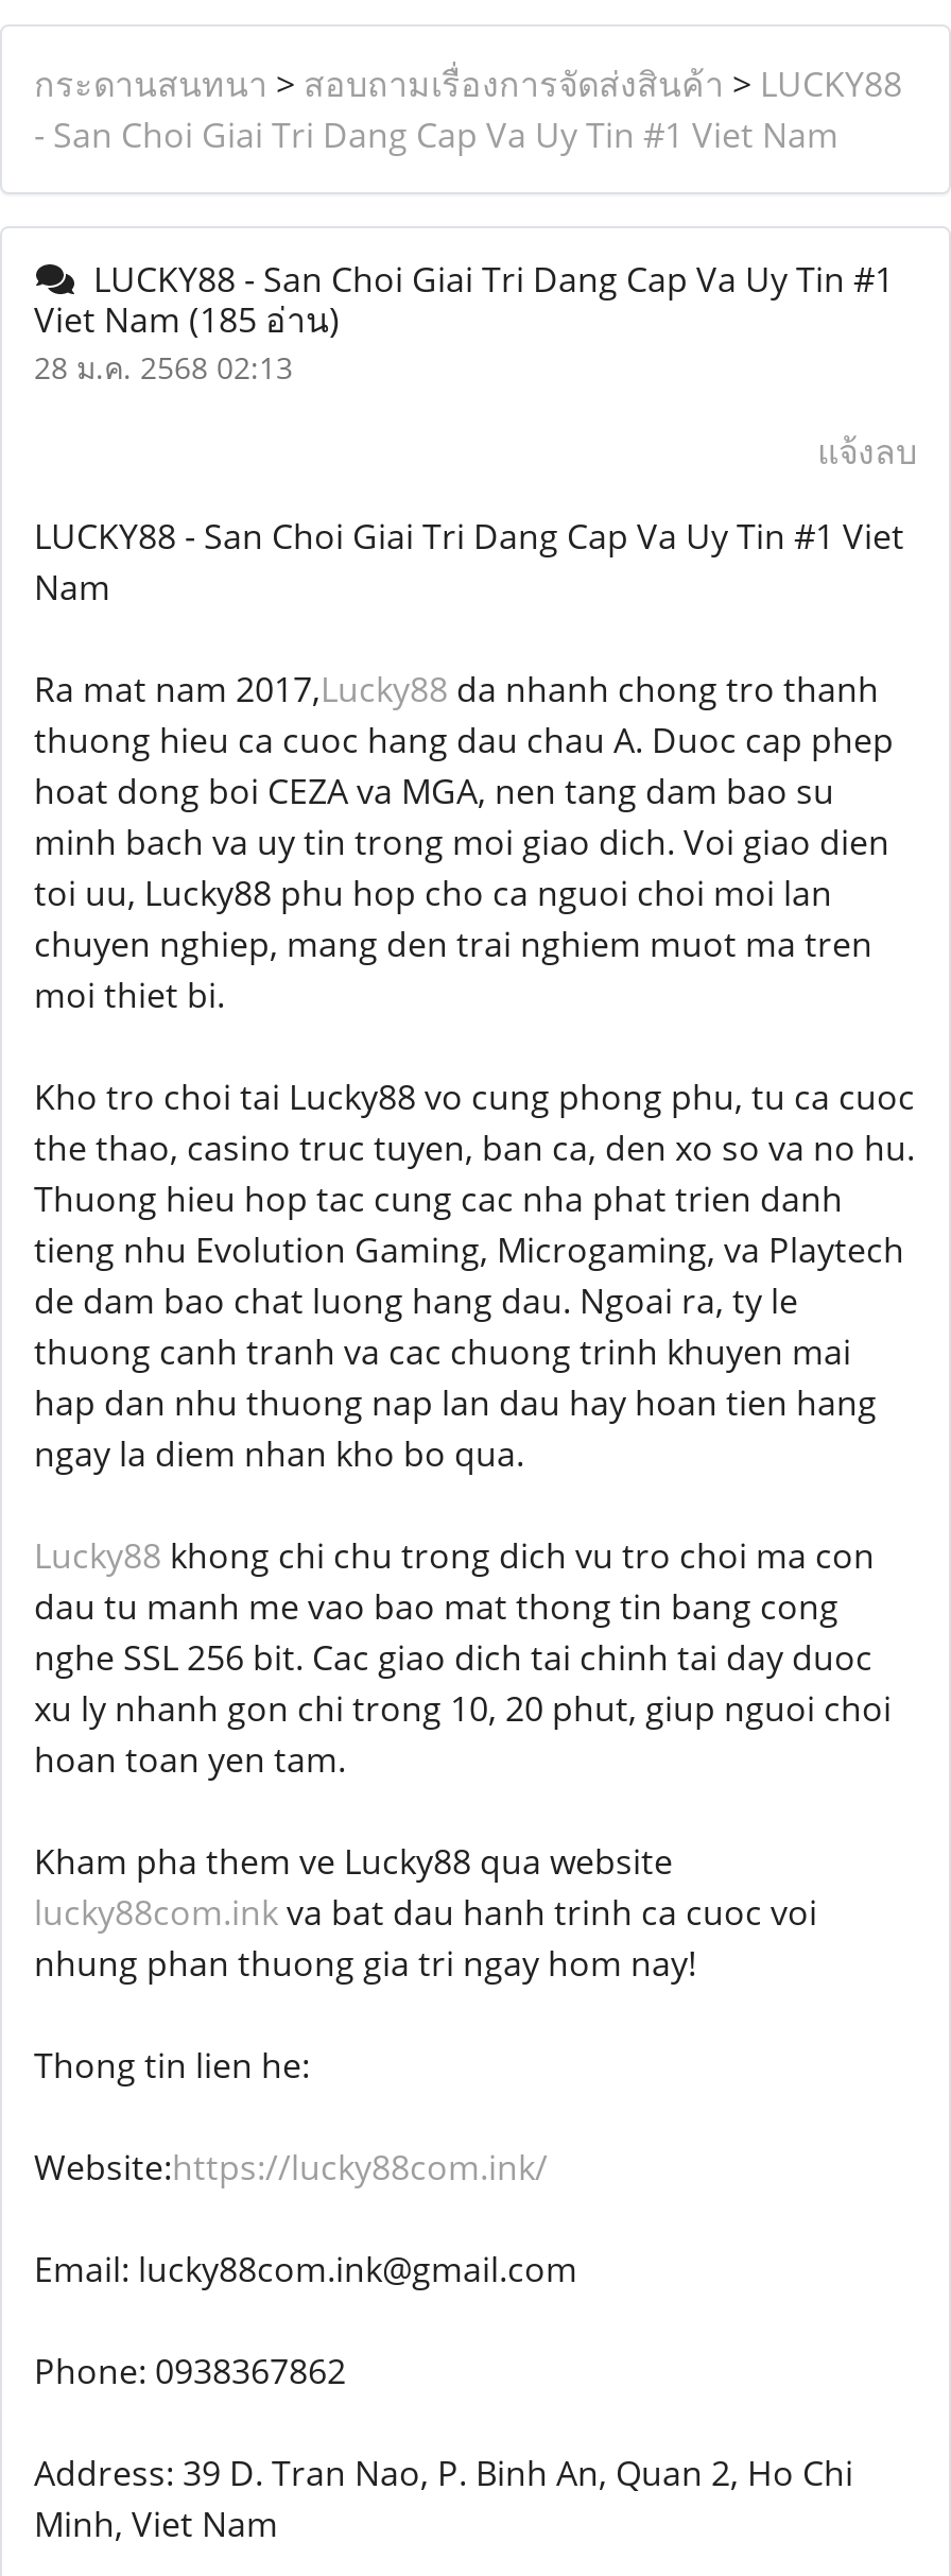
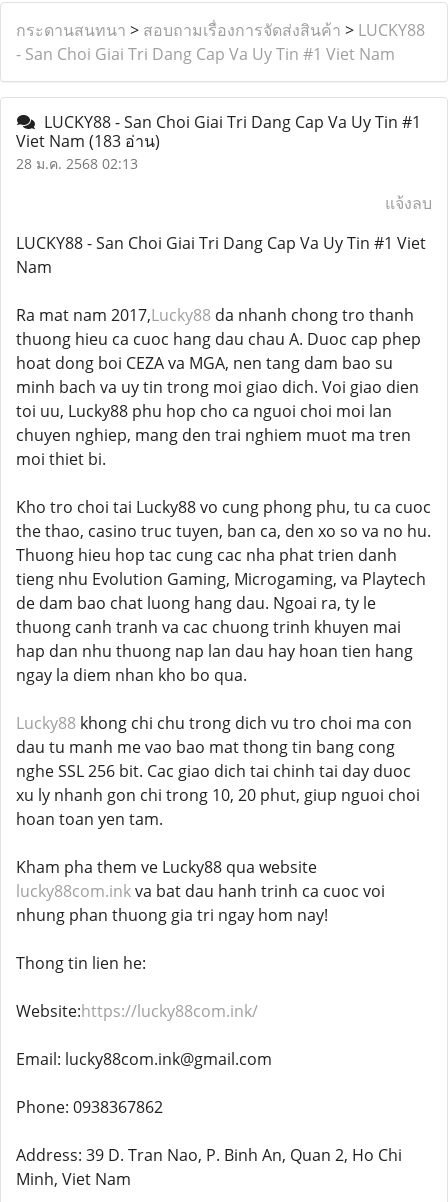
- Viet Nam (185 อ่าน)
+ Viet Nam (183 อ่าน)
